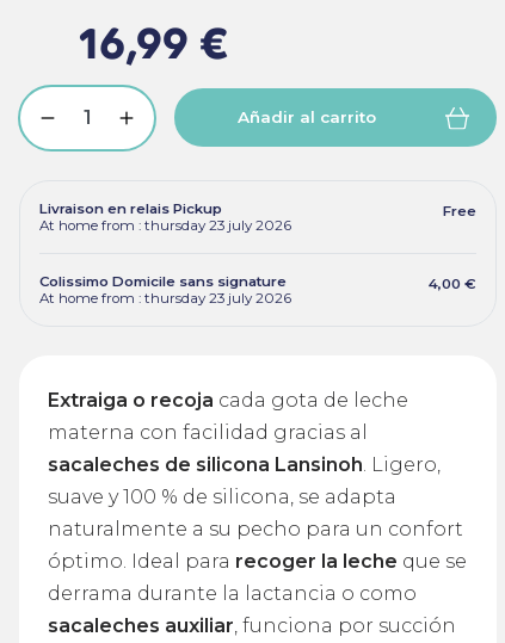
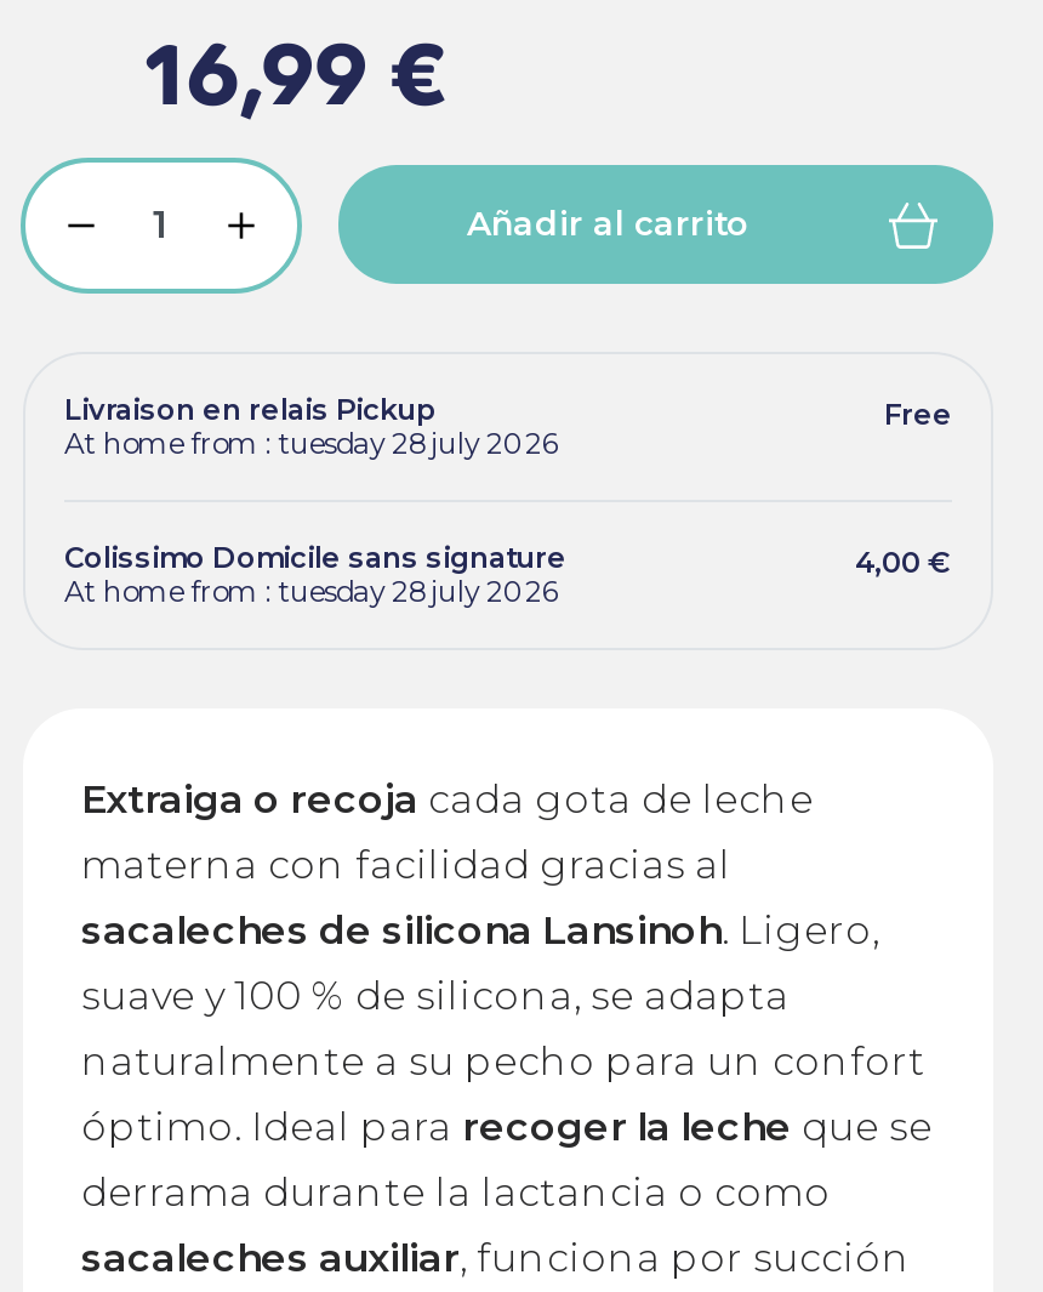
- At home from : thursday 23 july 2026
+ At home from : tuesday 28 july 2026

- At home from : thursday 23 july 2026
+ At home from : tuesday 28 july 2026
